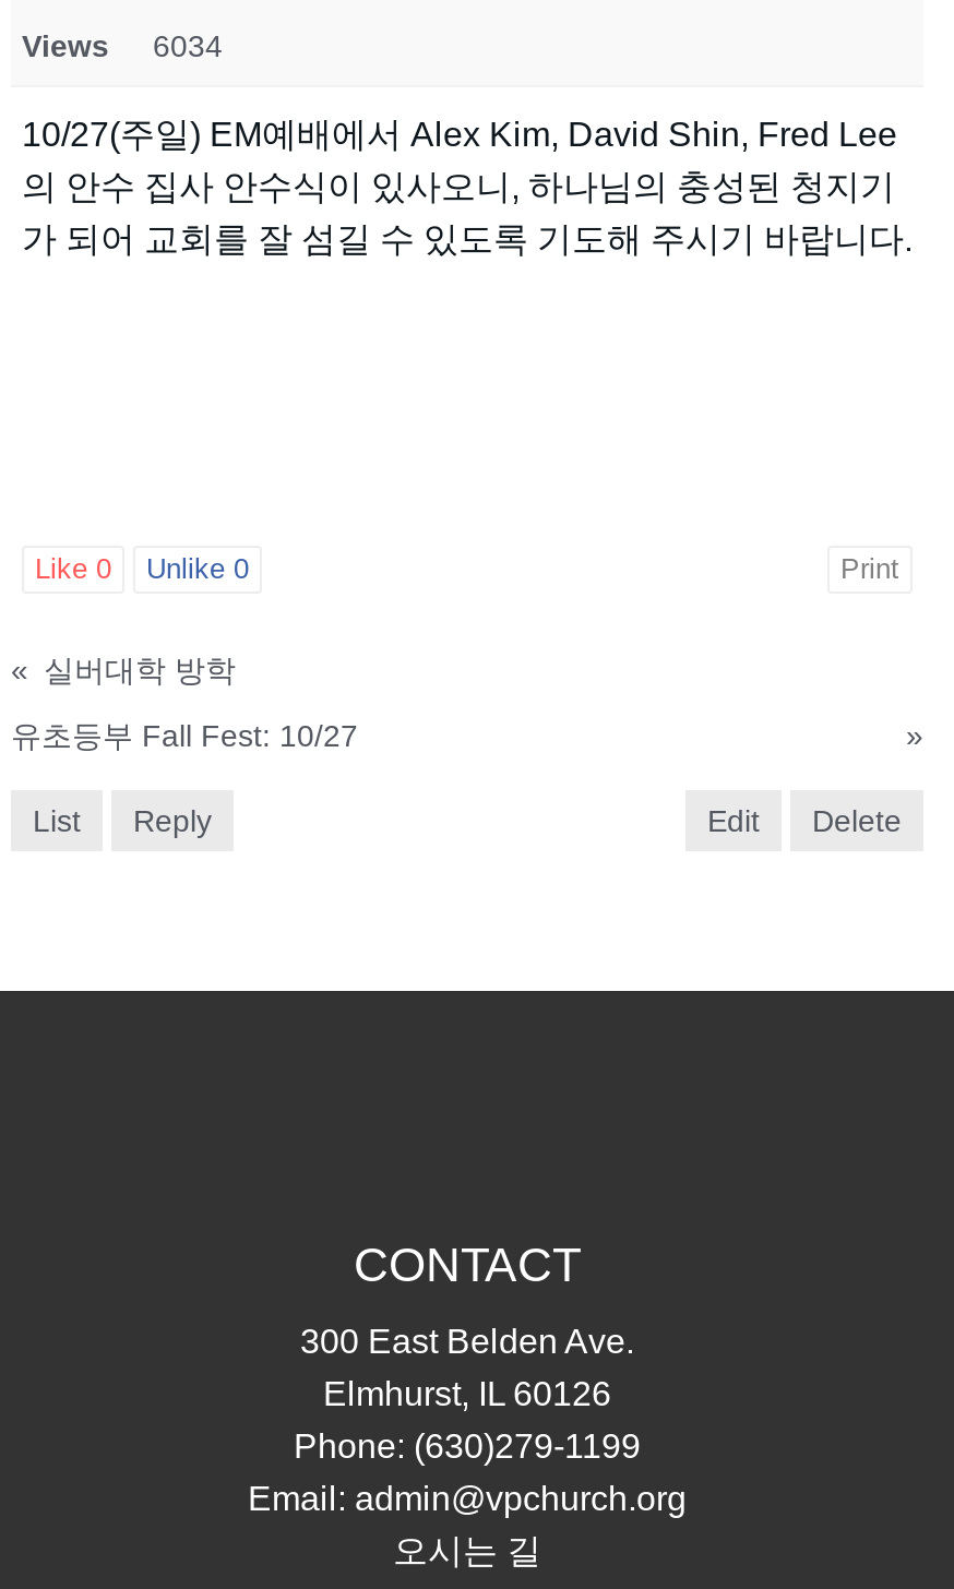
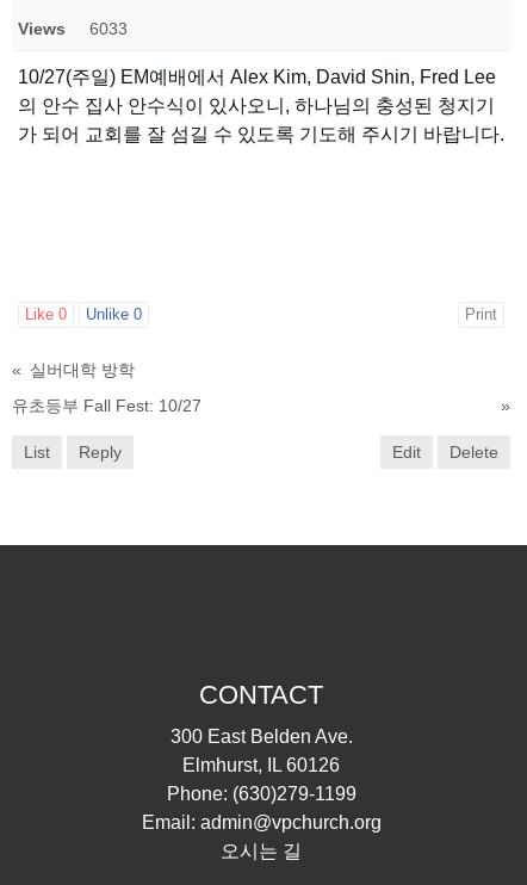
- Views 6034
+ Views 6033
